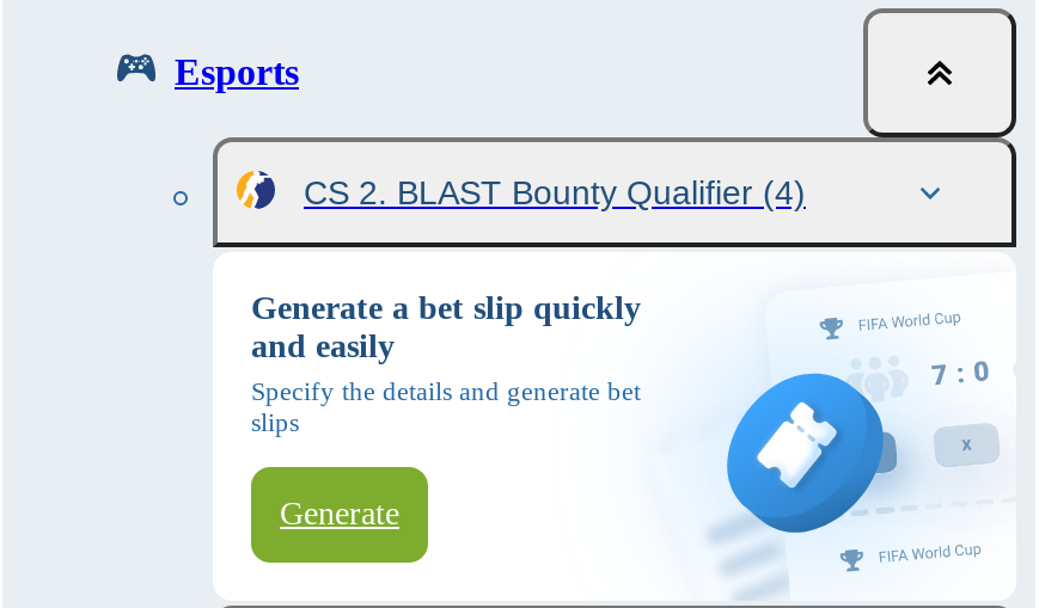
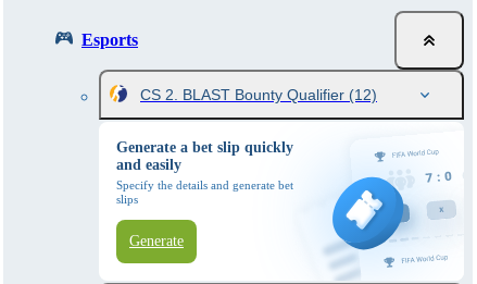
- CS 2. BLAST Bounty Qualifier (4)
+ CS 2. BLAST Bounty Qualifier (12)
